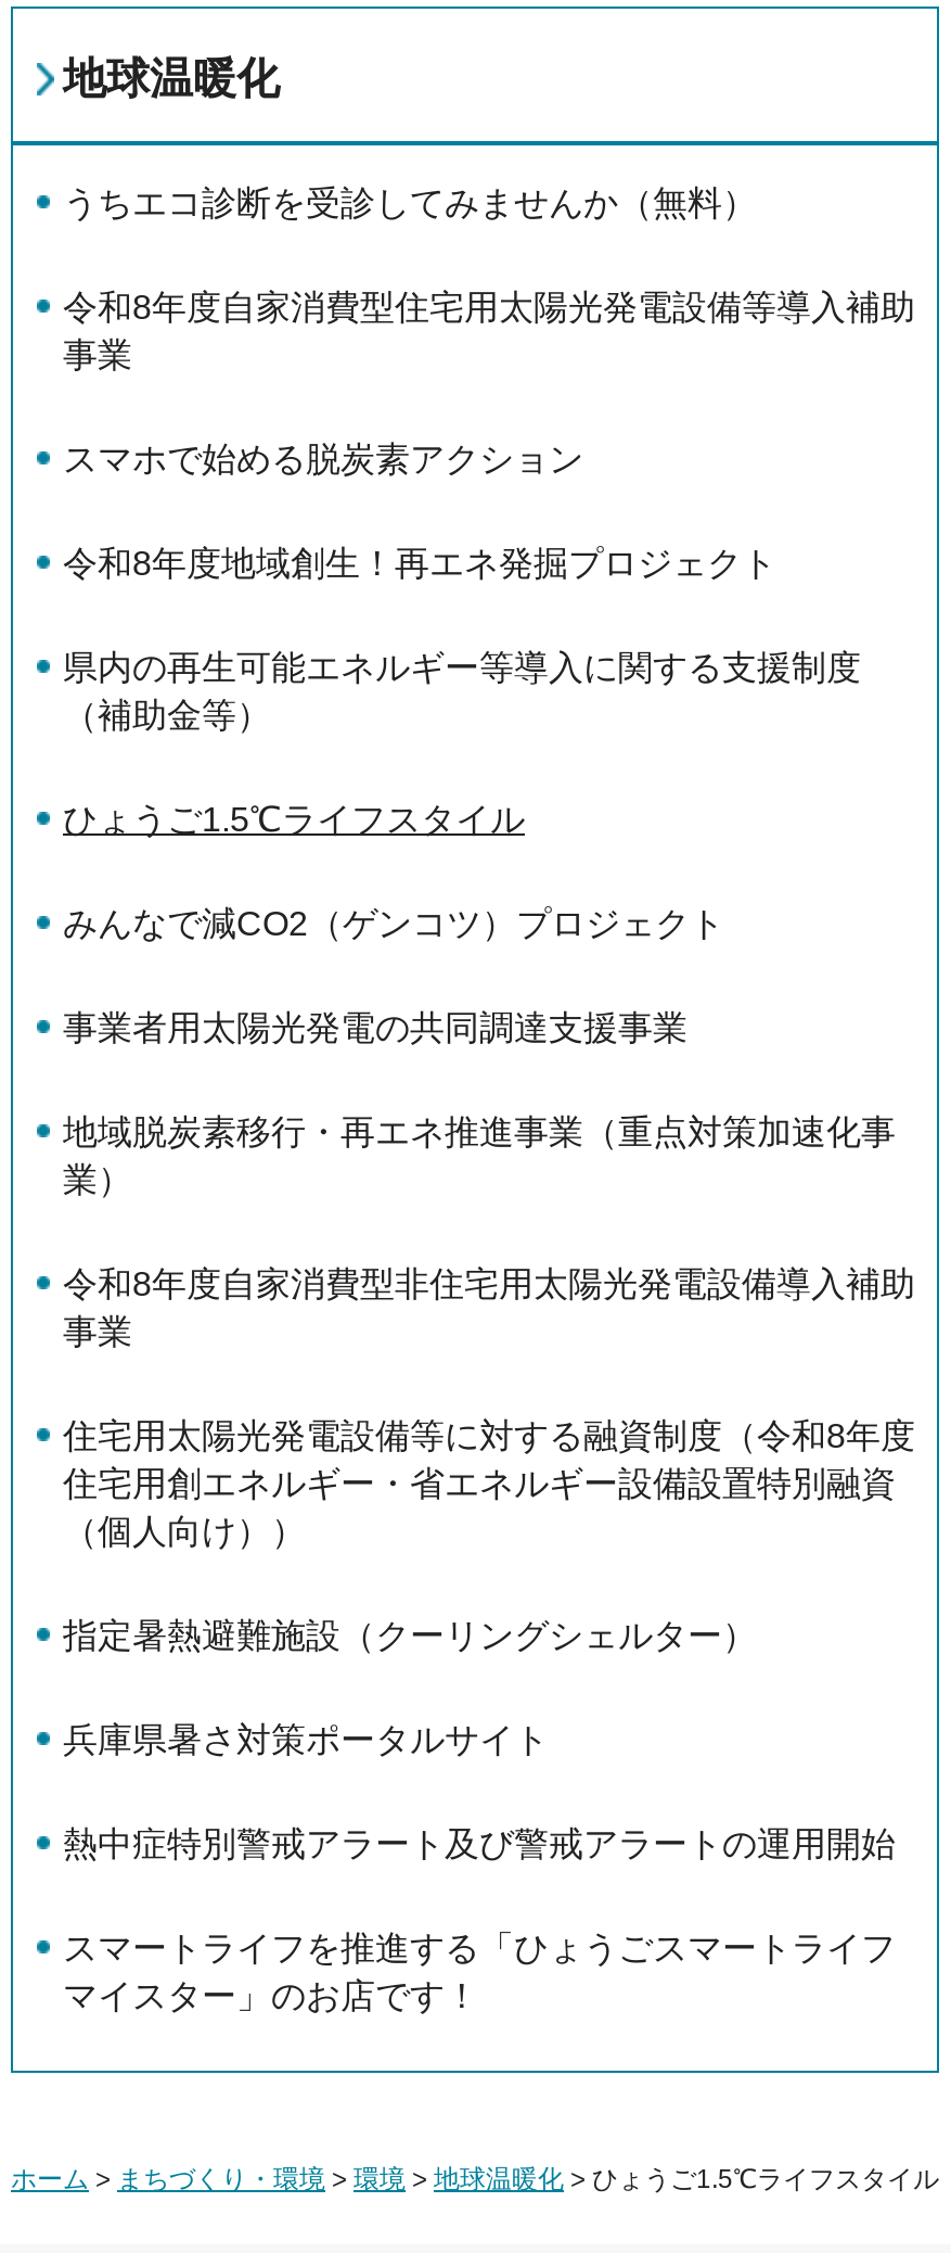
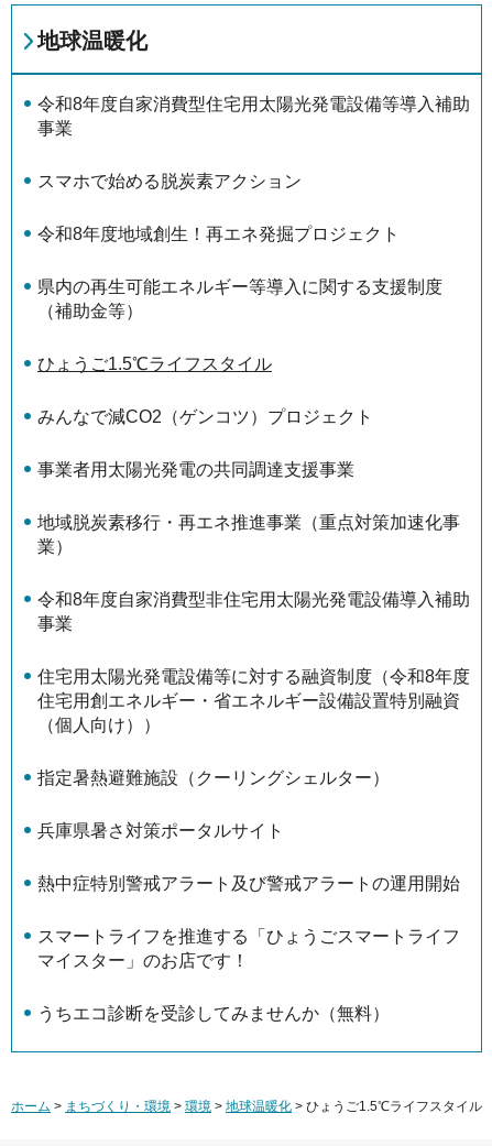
moved down: うちエコ診断を受診してみませんか（無料）

moved up: 令和8年度自家消費型住宅用太陽光発電設備等導入補助 | 事業 | スマホで始める脱炭素アクション | ... | スマートライフを推進する「ひょうごスマートライフ | マイスター」のお店です！
